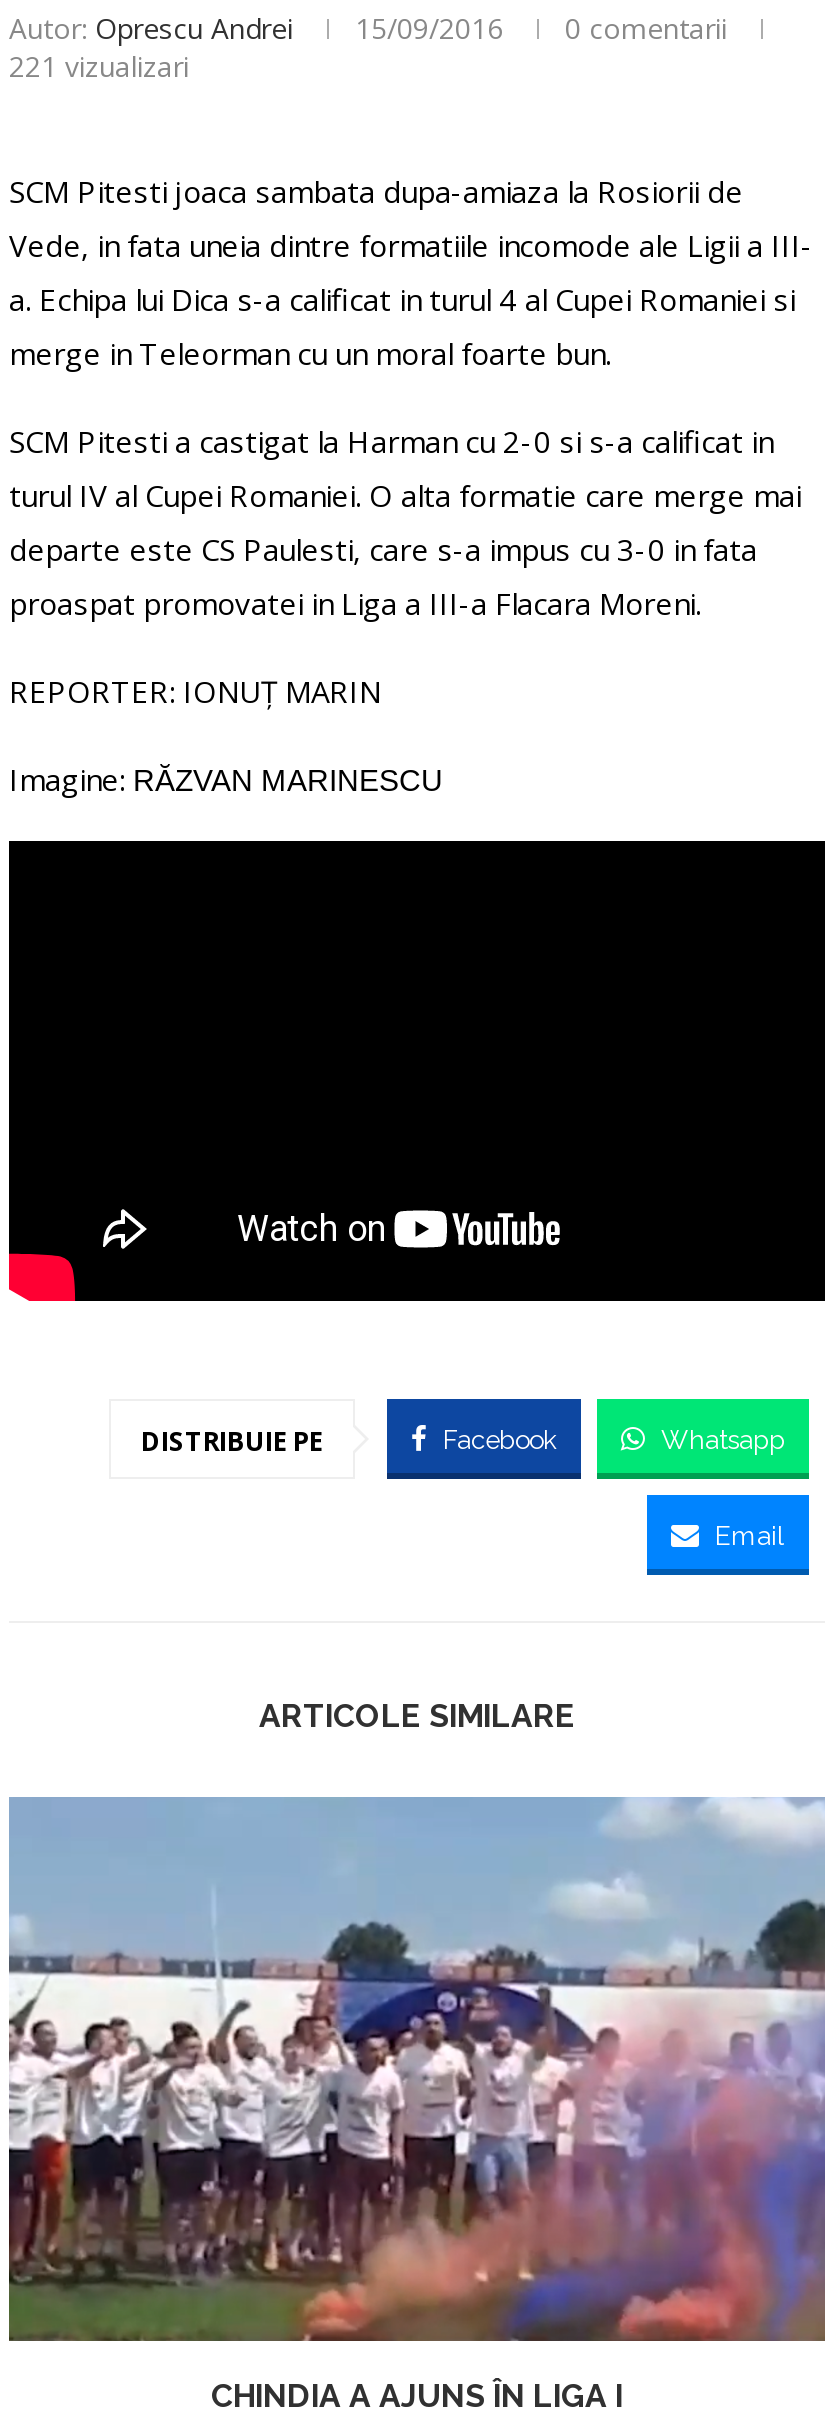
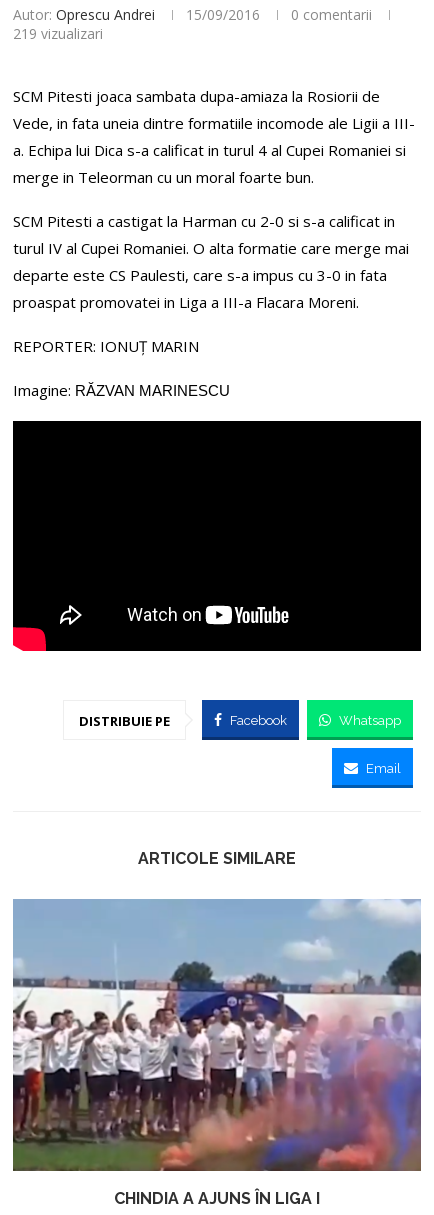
- 221 vizualizari
+ 219 vizualizari
